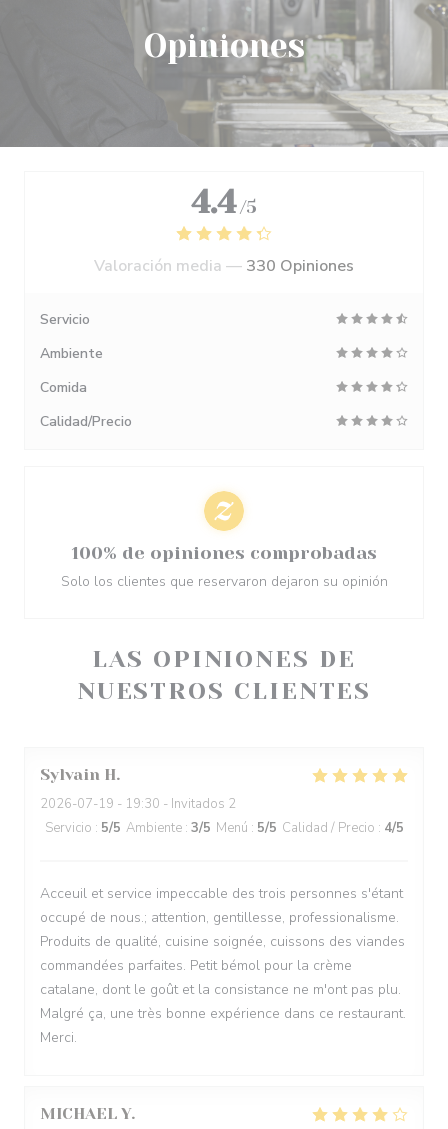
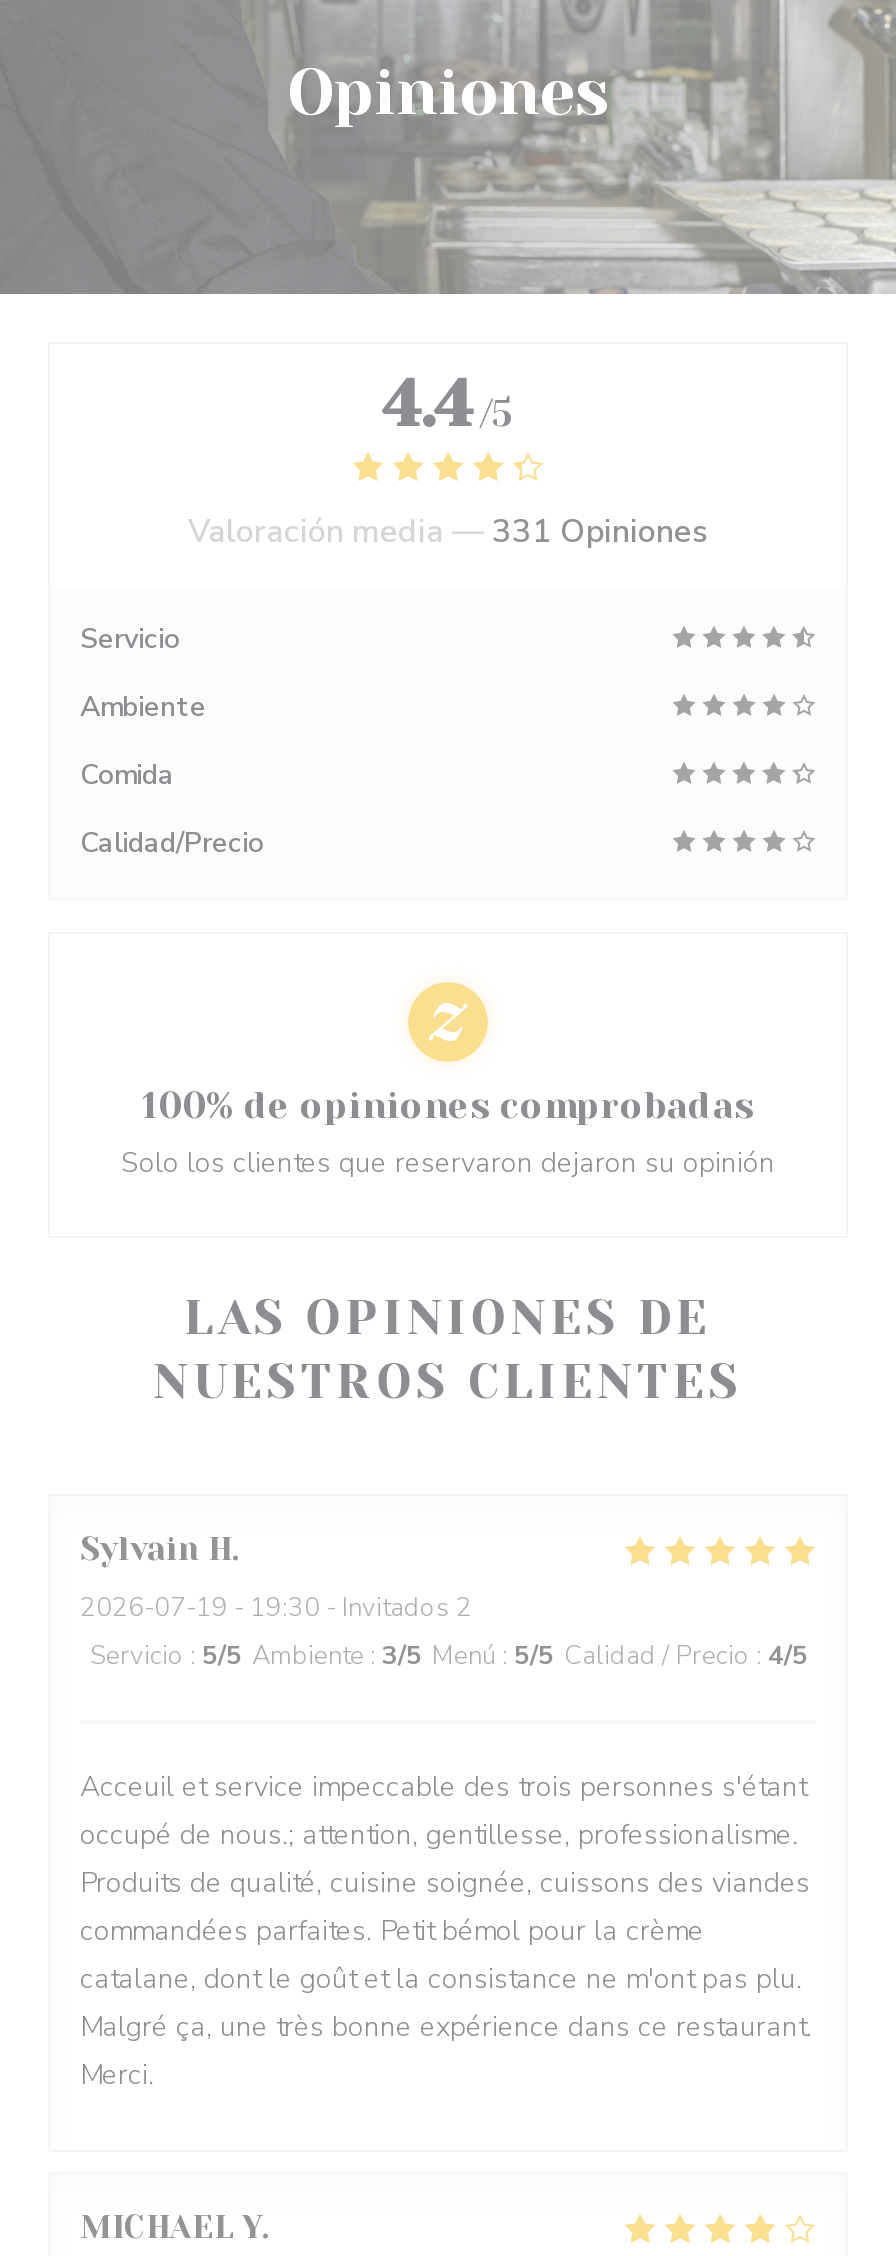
- Valoración media — 330 Opiniones
+ Valoración media — 331 Opiniones
